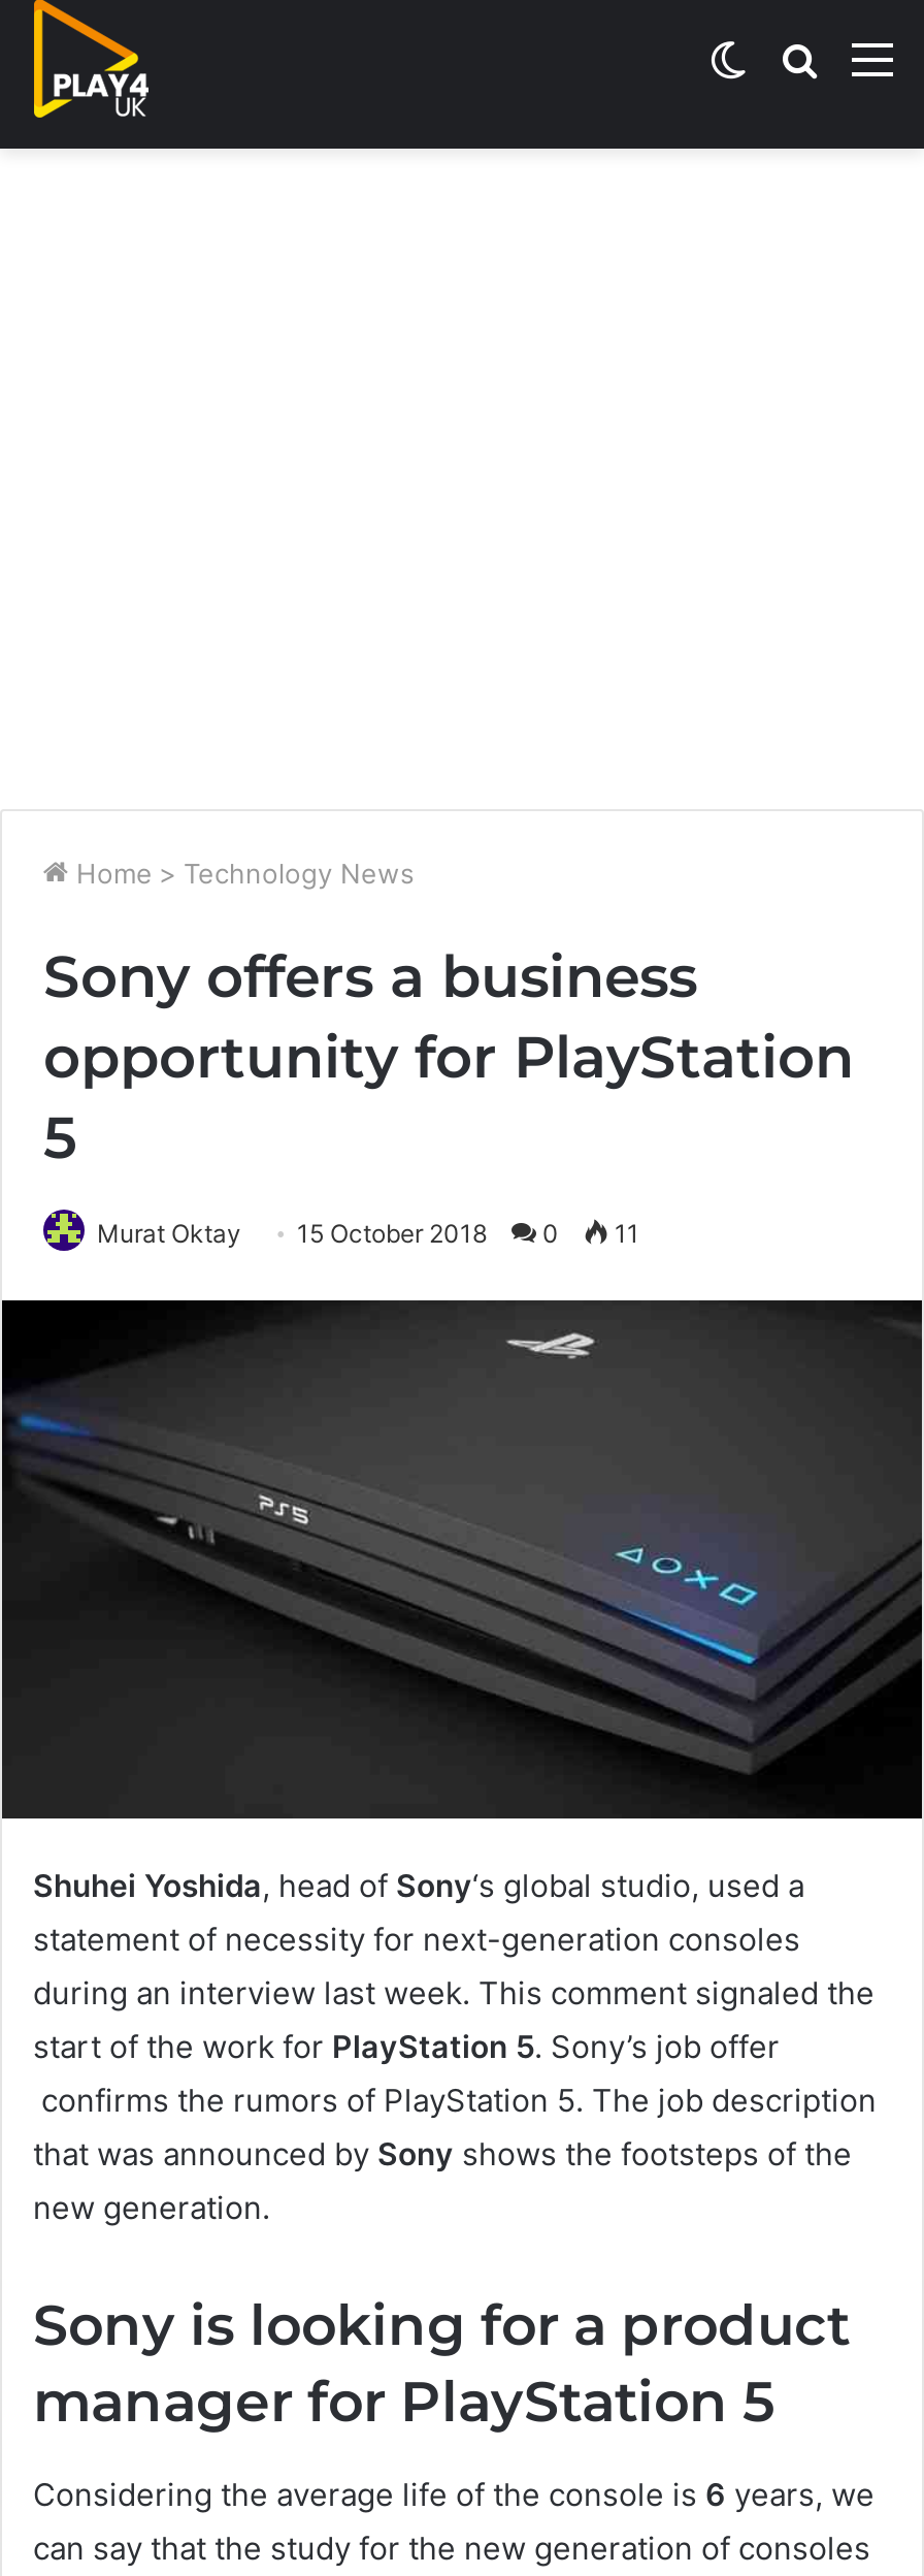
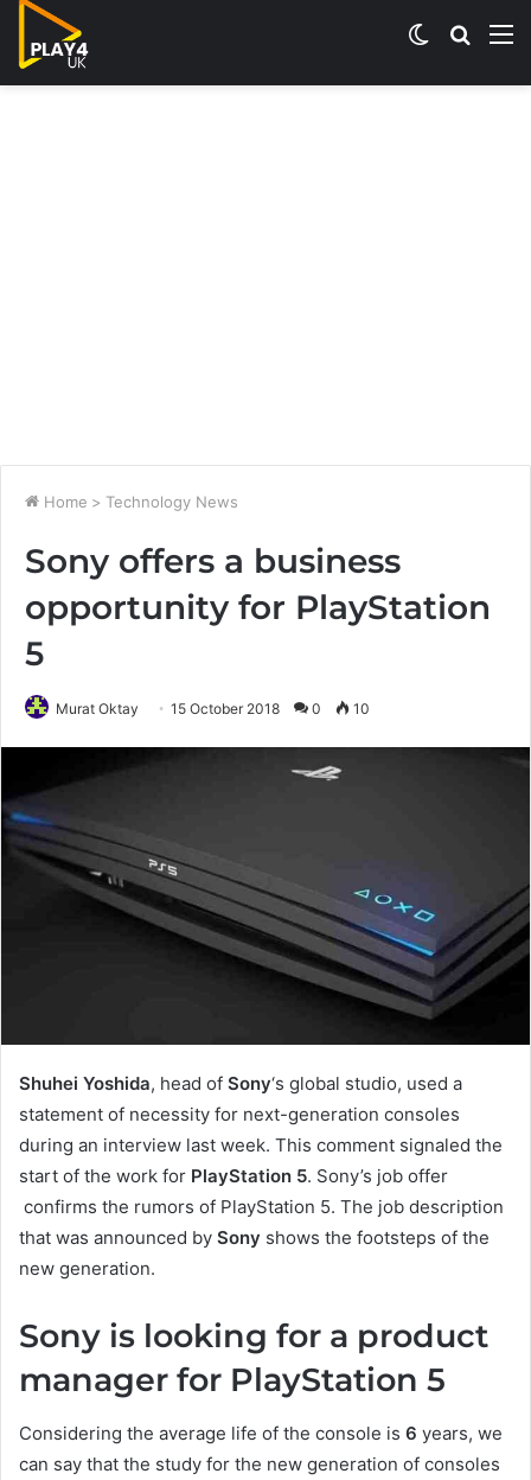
- Murat Oktay 15 October 2018 0 11
+ Murat Oktay 15 October 2018 0 10
